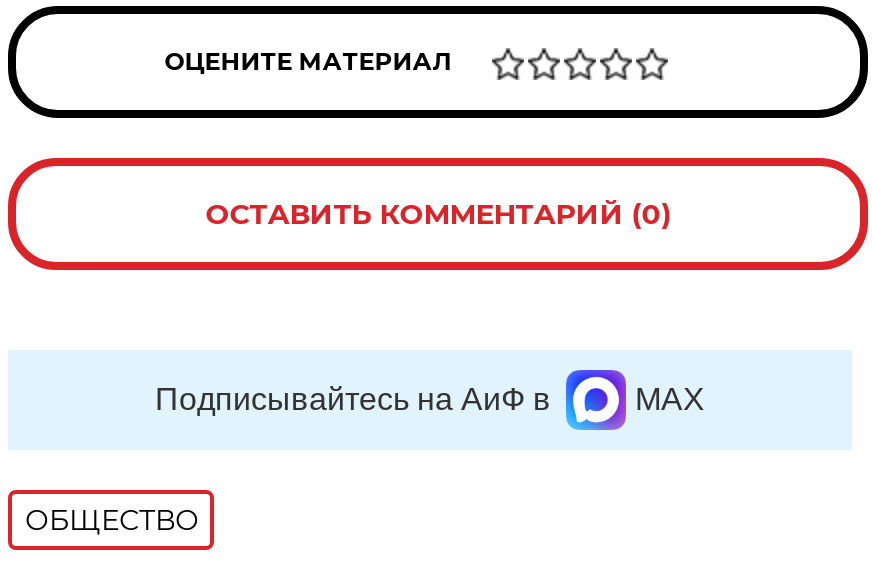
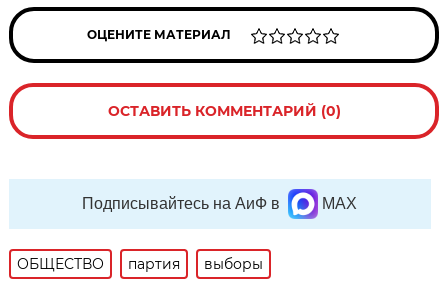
+ партия
+ выборы
